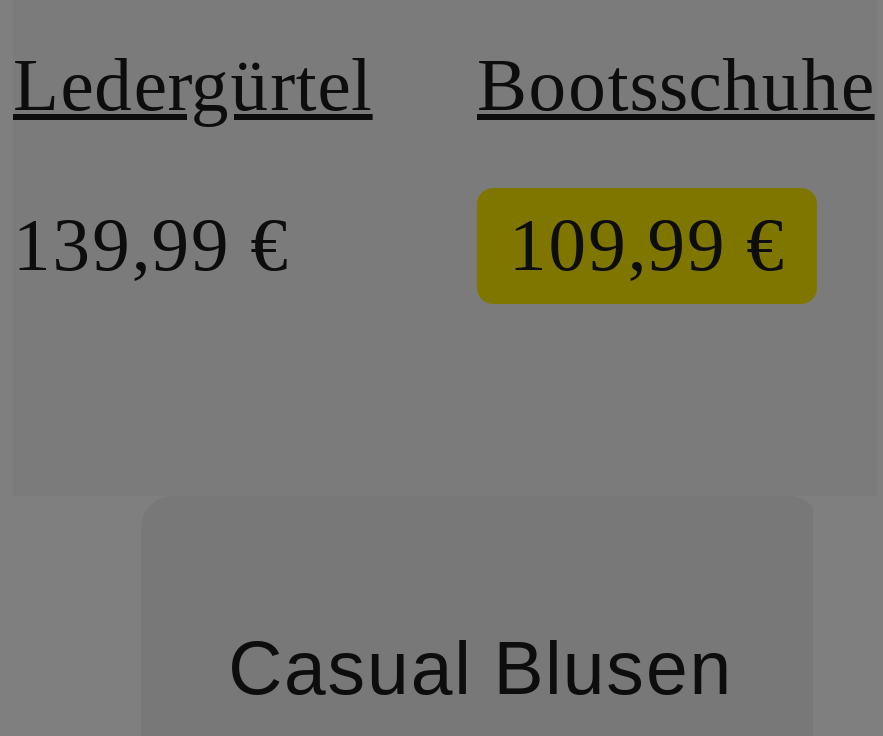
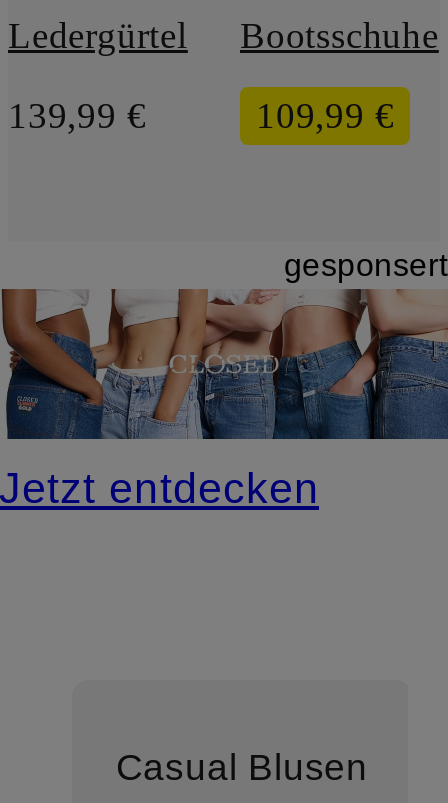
+ [image]
+ Jetzt entdecken

+ gesponsert
